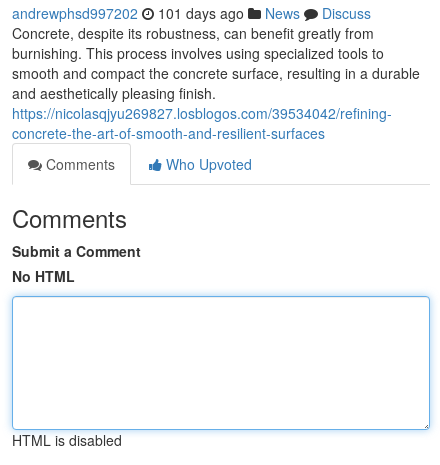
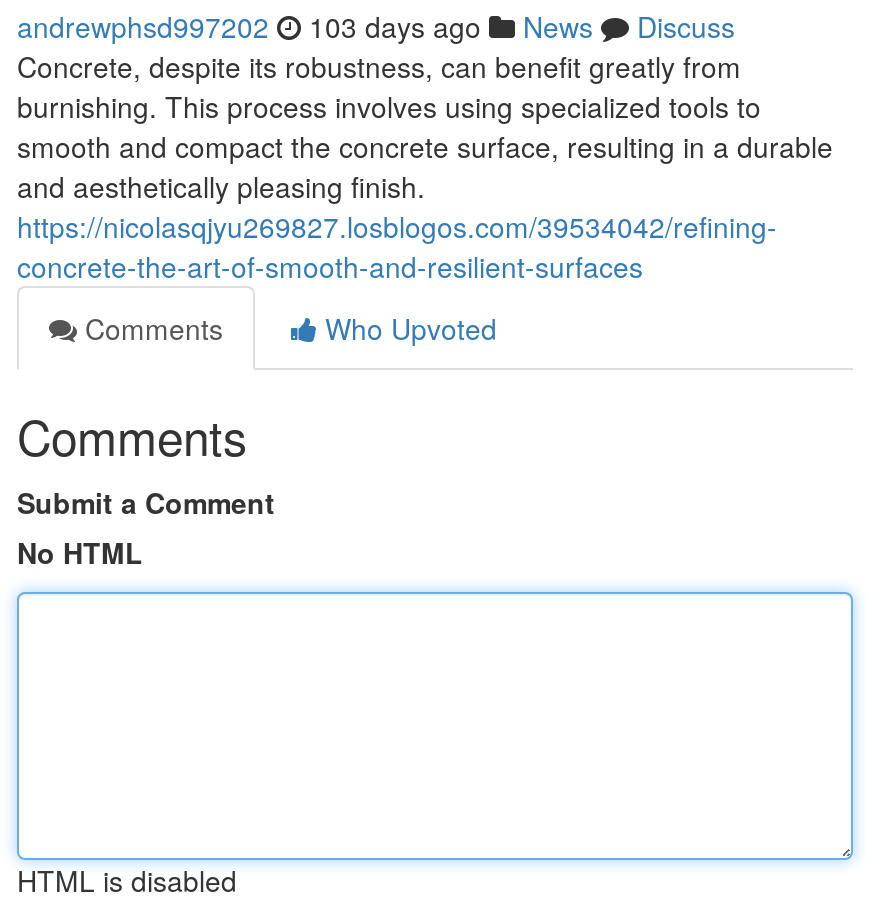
- andrewphsd997202 101 days ago News Discuss
+ andrewphsd997202 103 days ago News Discuss
